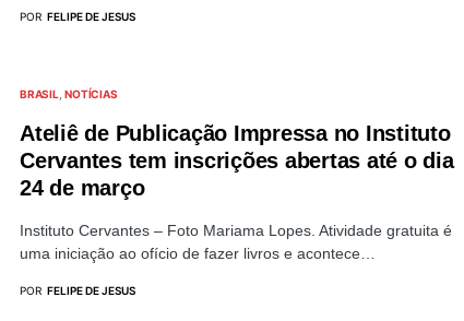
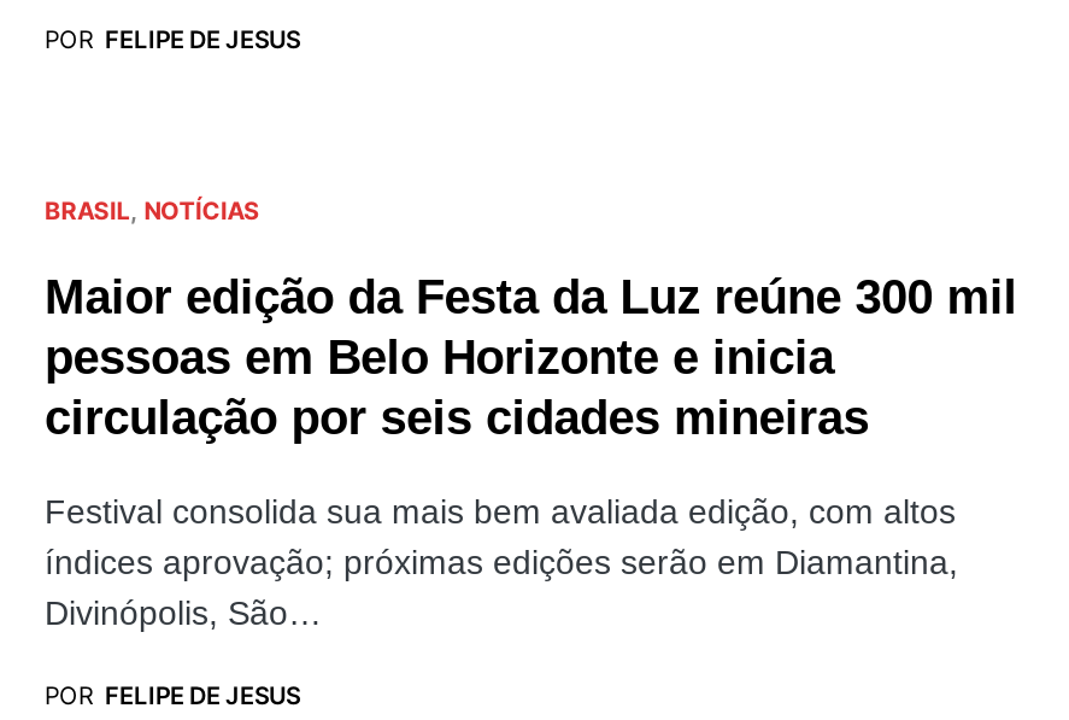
- Ateliê de Publicação Impressa no Instituto
- Cervantes tem inscrições abertas até o dia
- 24 de março
+ Maior edição da Festa da Luz reúne 300 mil
+ pessoas em Belo Horizonte e inicia
+ circulação por seis cidades mineiras

- Instituto Cervantes – Foto Mariama Lopes. Atividade gratuita é
- uma iniciação ao ofício de fazer livros e acontece…
+ Festival consolida sua mais bem avaliada edição, com altos
+ índices aprovação; próximas edições serão em Diamantina,
+ Divinópolis, São…
